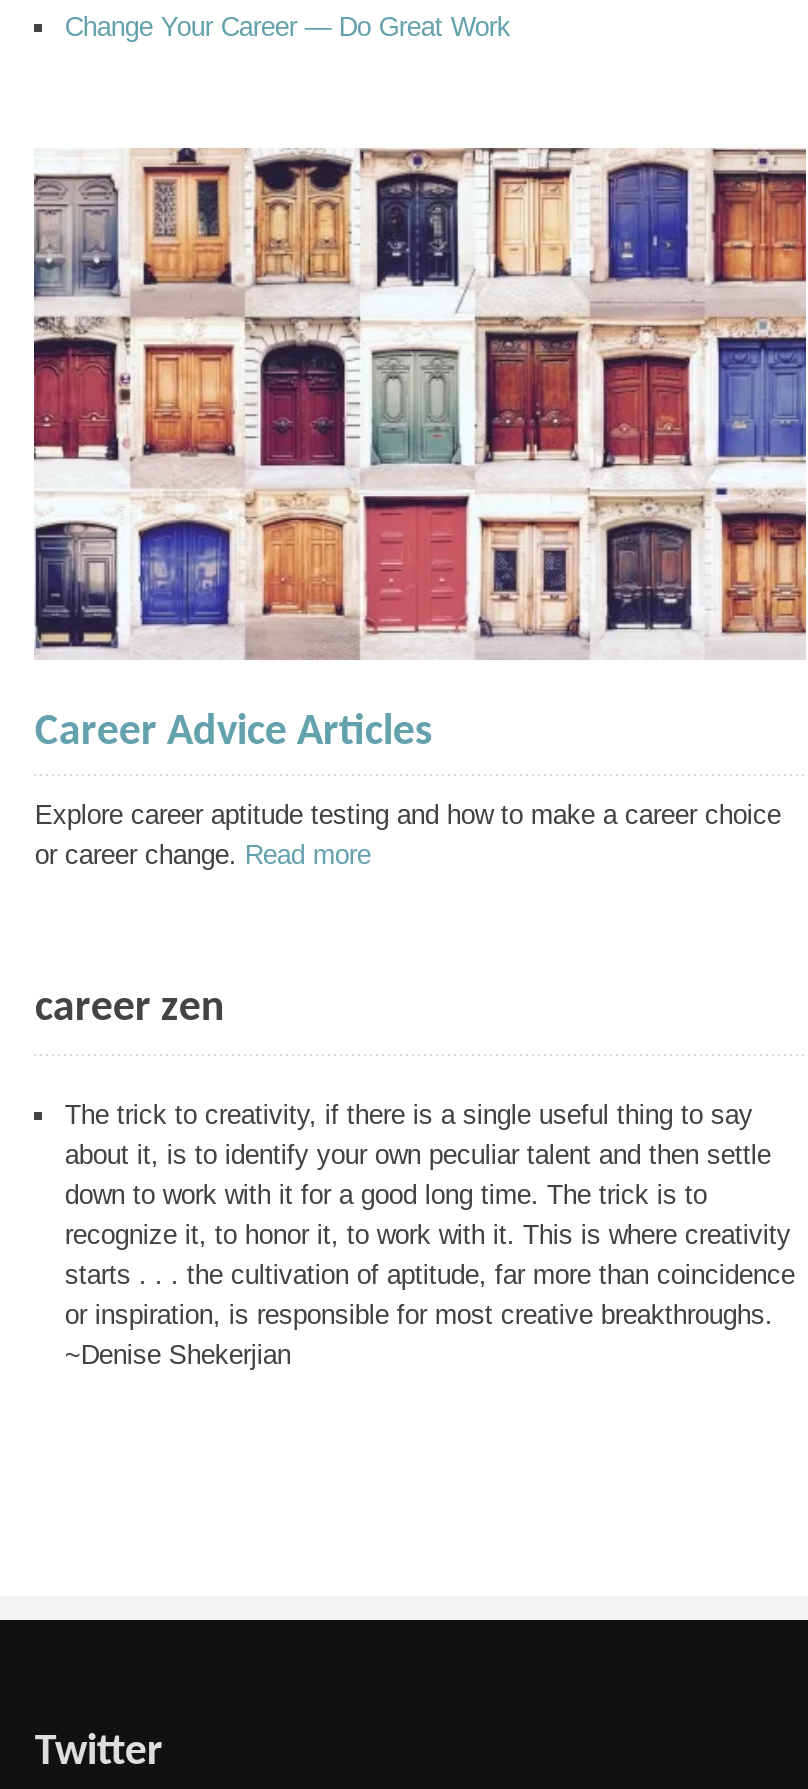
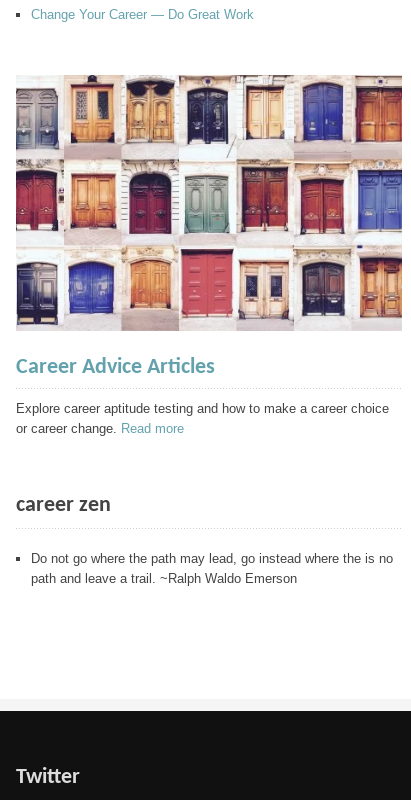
- The trick to creativity, if there is a single useful thing to say
- about it, is to identify your own peculiar talent and then settle
- down to work with it for a good long time. The trick is to
- recognize it, to honor it, to work with it. This is where creativity
- starts . . . the cultivation of aptitude, far more than coincidence
- or inspiration, is responsible for most creative breakthroughs.
- ~Denise Shekerjian
+ Do not go where the path may lead, go instead where the is no
+ path and leave a trail. ~Ralph Waldo Emerson
